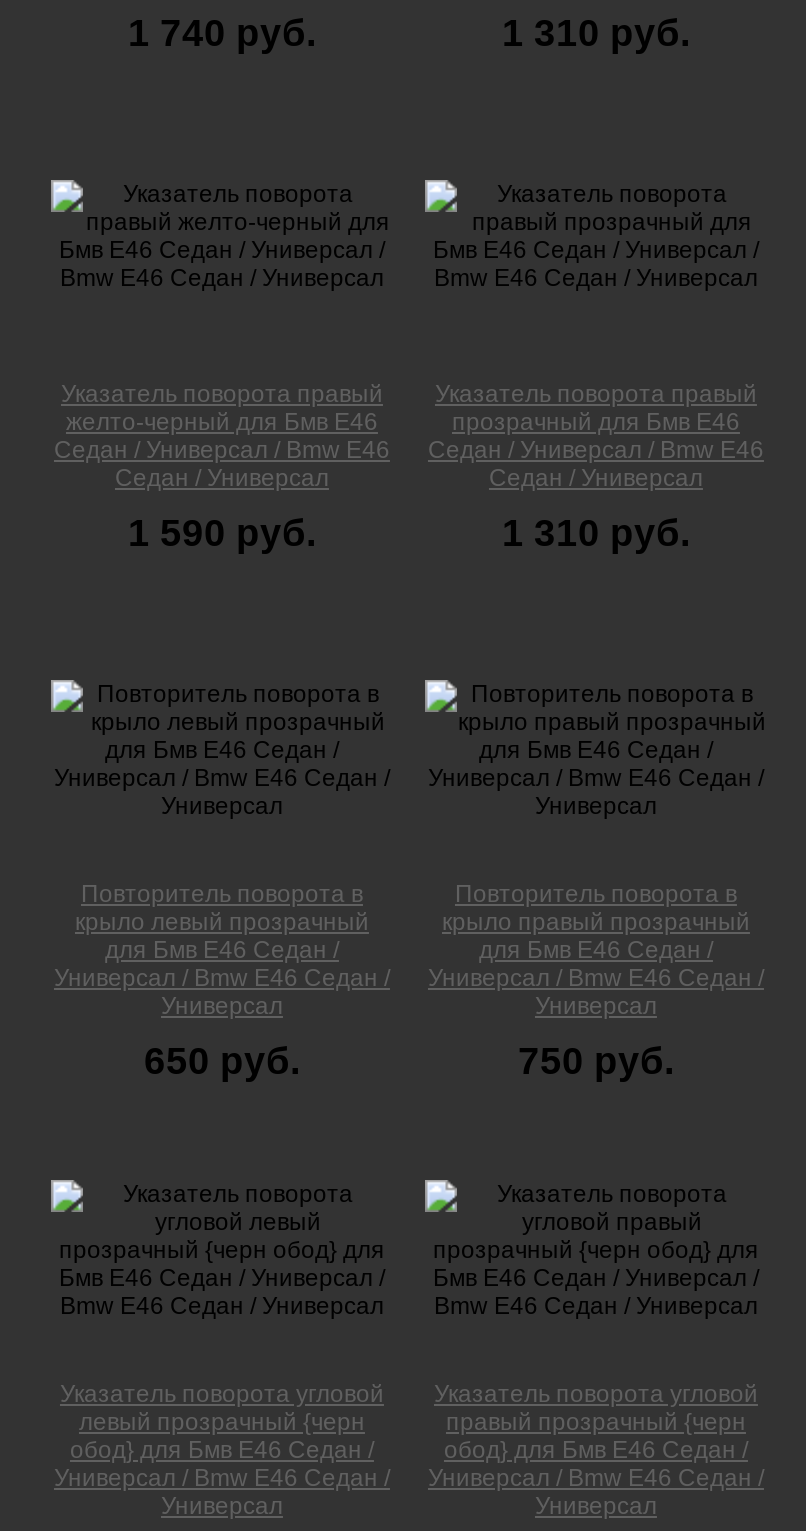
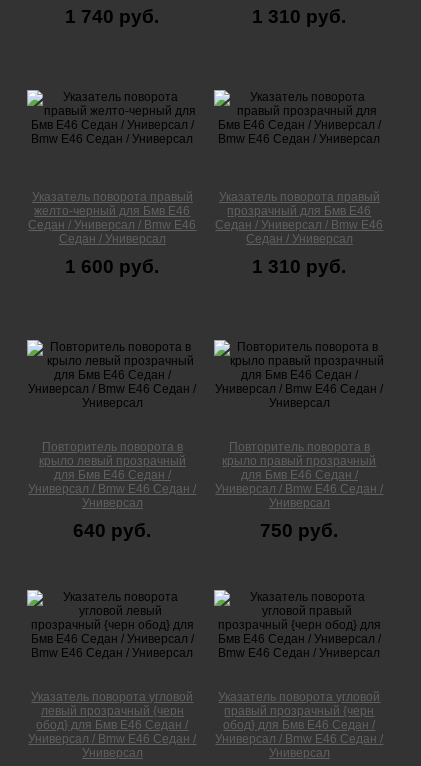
- 1 590 руб.
+ 1 600 руб.

- 650 руб.
+ 640 руб.
